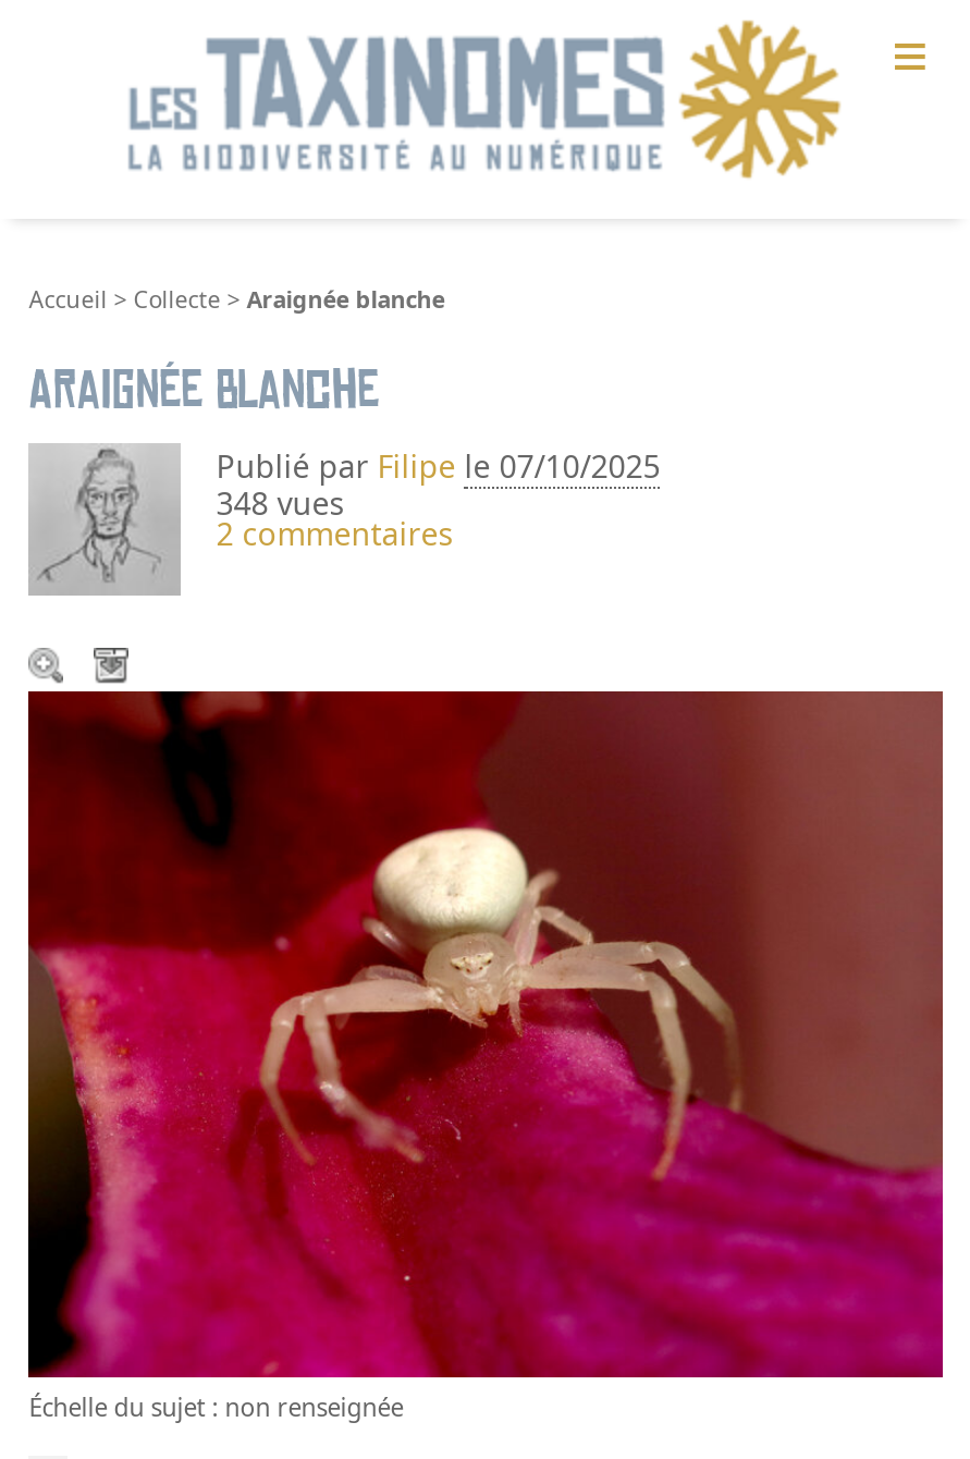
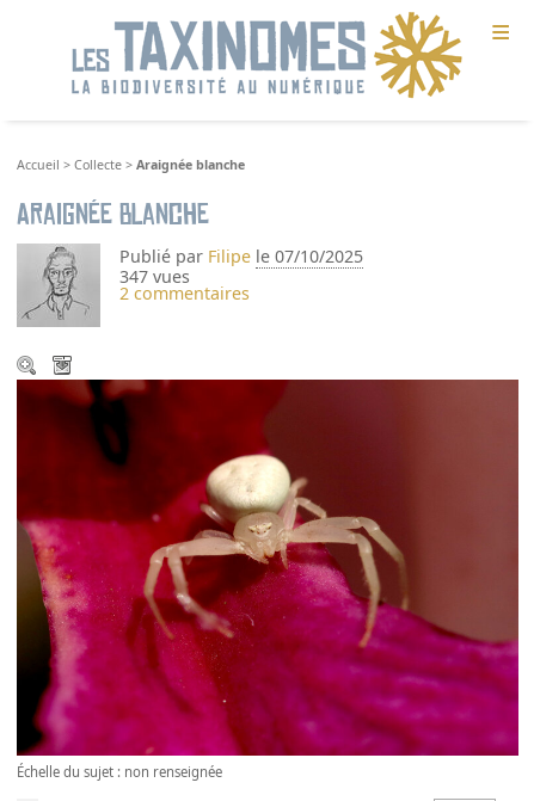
- 348 vues
+ 347 vues
